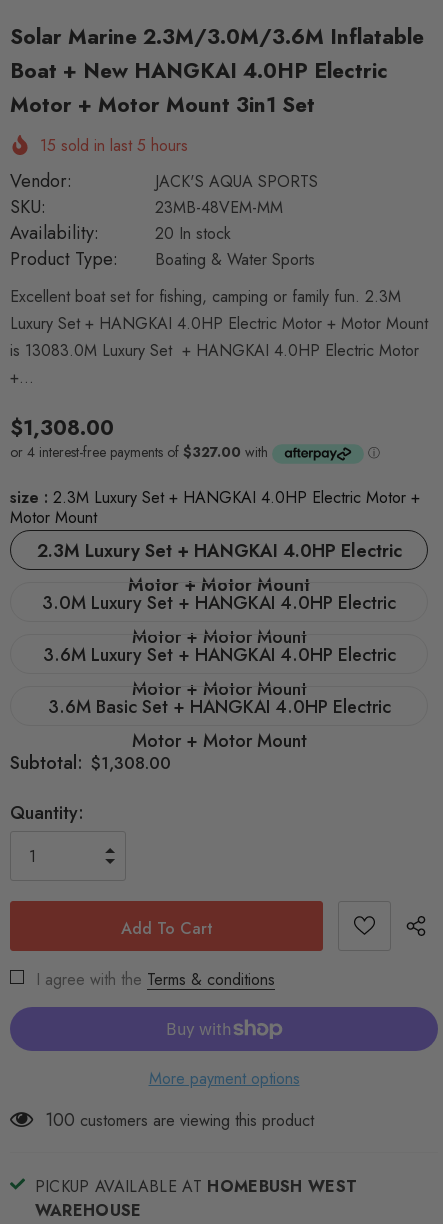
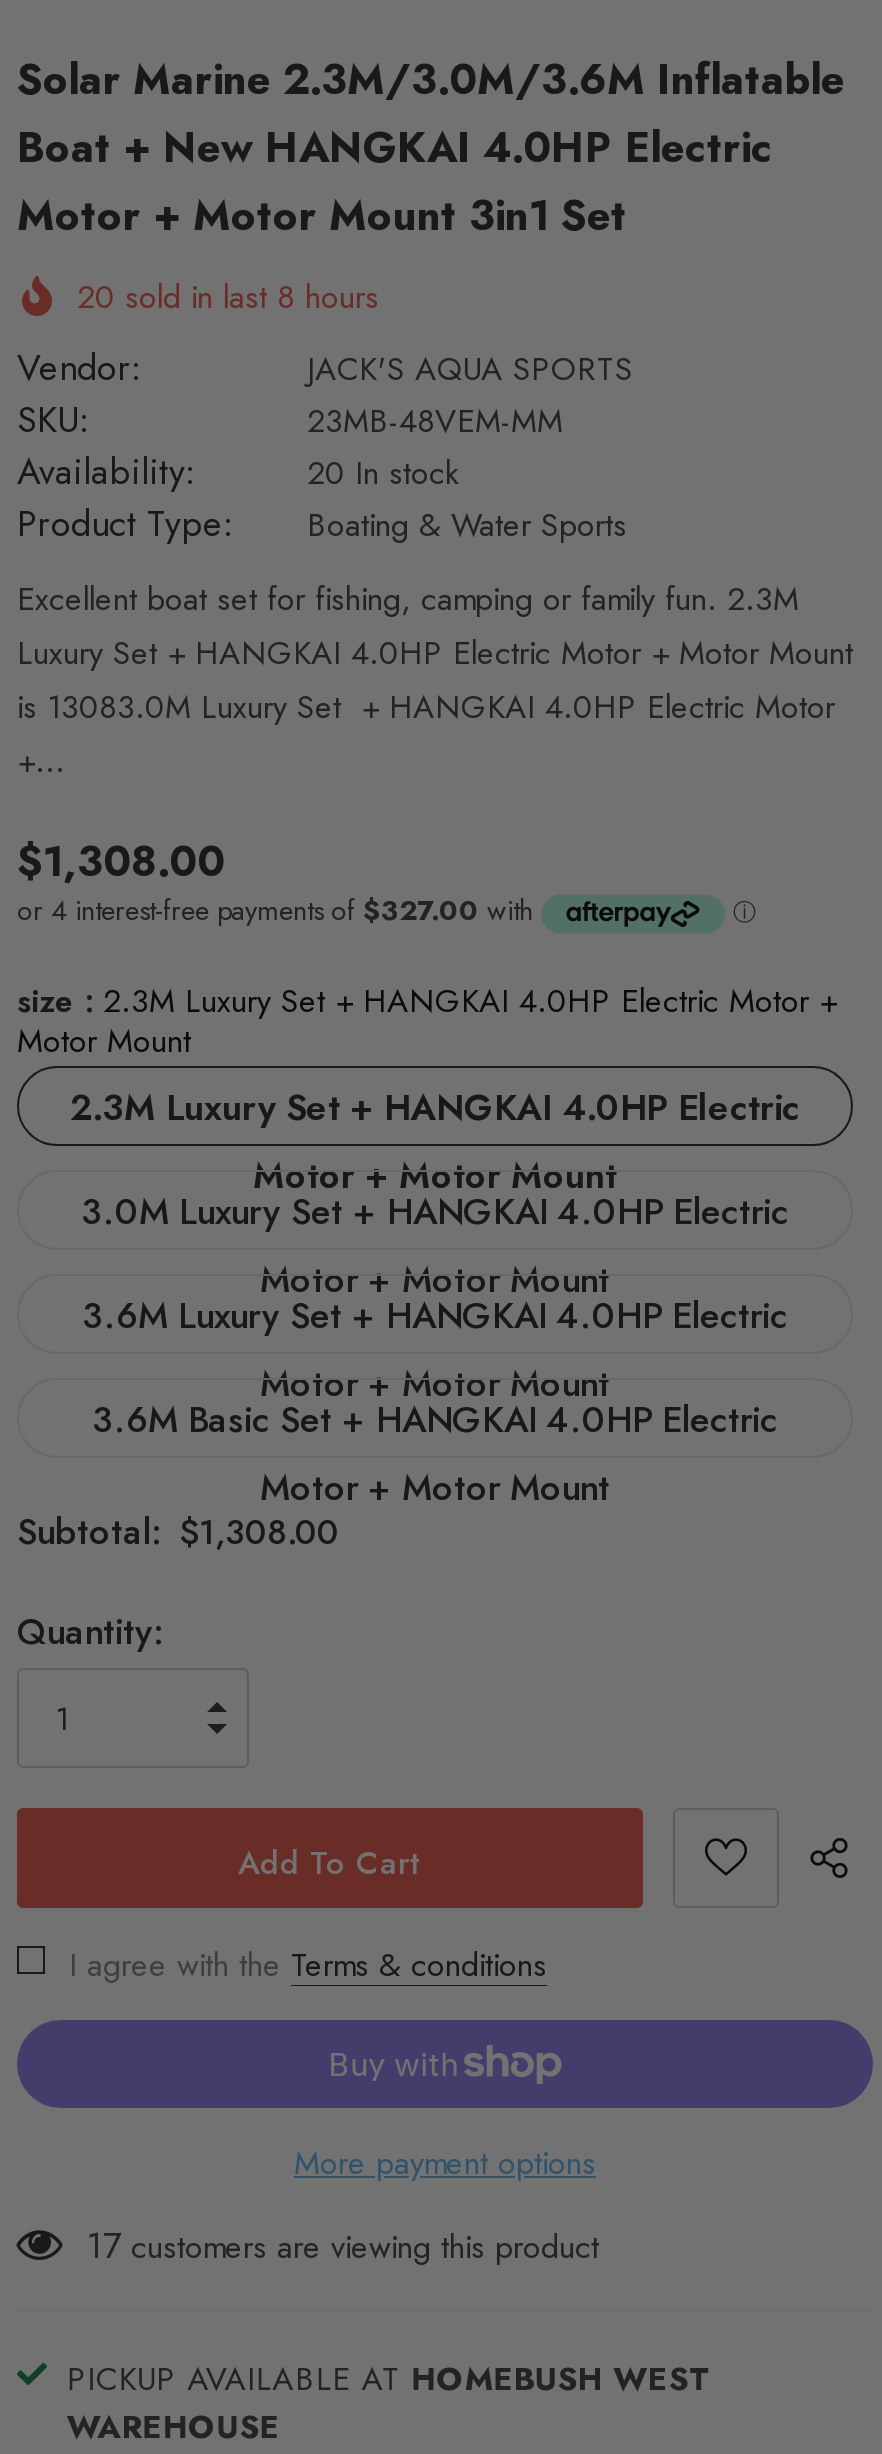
- 15 sold in last 5 hours
+ 20 sold in last 8 hours

- 100 customers are viewing this product
+ 17 customers are viewing this product
